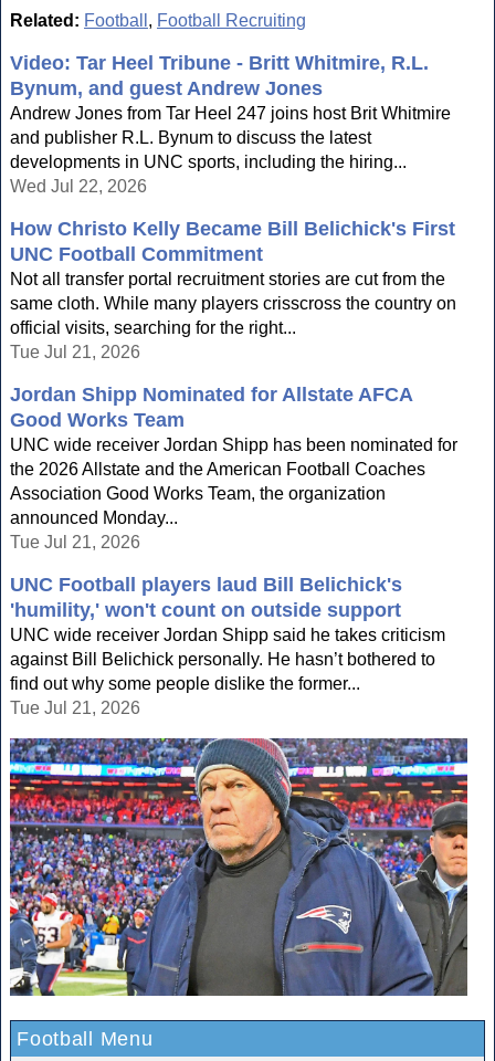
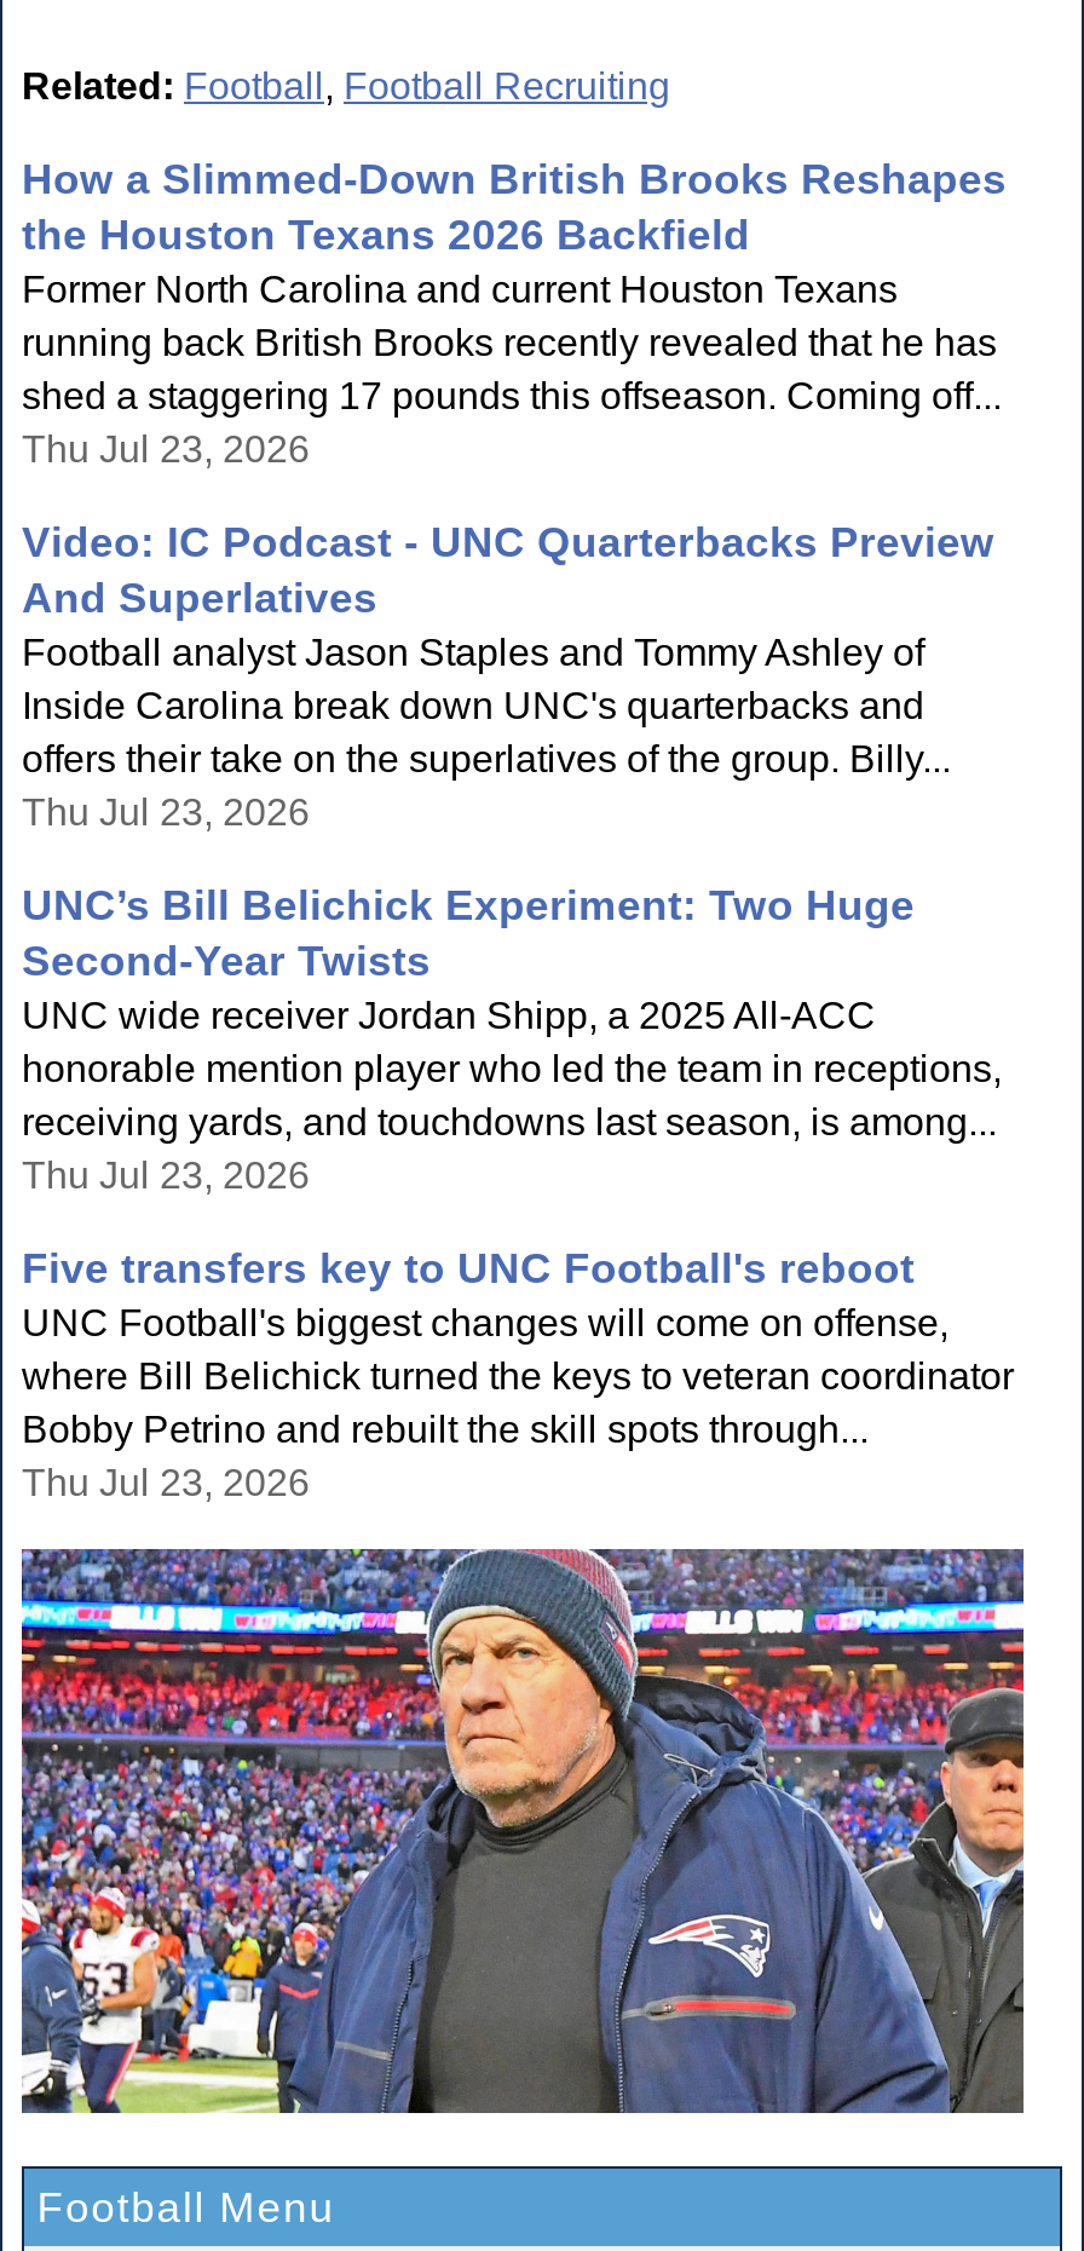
- Video: Tar Heel Tribune - Britt Whitmire, R.L.
- Bynum, and guest Andrew Jones
- Andrew Jones from Tar Heel 247 joins host Brit Whitmire
- and publisher R.L. Bynum to discuss the latest
- developments in UNC sports, including the hiring...
- Wed Jul 22, 2026
+ How a Slimmed-Down British Brooks Reshapes
+ the Houston Texans 2026 Backfield
+ Former North Carolina and current Houston Texans
+ running back British Brooks recently revealed that he has
+ shed a staggering 17 pounds this offseason. Coming off...
+ Thu Jul 23, 2026

- How Christo Kelly Became Bill Belichick's First
- UNC Football Commitment
- Not all transfer portal recruitment stories are cut from the
- same cloth. While many players crisscross the country on
- official visits, searching for the right...
- Tue Jul 21, 2026
+ Video: IC Podcast - UNC Quarterbacks Preview
+ And Superlatives
+ Football analyst Jason Staples and Tommy Ashley of
+ Inside Carolina break down UNC's quarterbacks and
+ offers their take on the superlatives of the group. Billy...
+ Thu Jul 23, 2026

- Jordan Shipp Nominated for Allstate AFCA
- Good Works Team
- UNC wide receiver Jordan Shipp has been nominated for
- the 2026 Allstate and the American Football Coaches
- Association Good Works Team, the organization
- announced Monday...
- Tue Jul 21, 2026
+ UNC’s Bill Belichick Experiment: Two Huge
+ Second-Year Twists
+ UNC wide receiver Jordan Shipp, a 2025 All-ACC
+ honorable mention player who led the team in receptions,
+ receiving yards, and touchdowns last season, is among...
+ Thu Jul 23, 2026

- UNC Football players laud Bill Belichick's
- 'humility,' won't count on outside support
- UNC wide receiver Jordan Shipp said he takes criticism
- against Bill Belichick personally. He hasn’t bothered to
- find out why some people dislike the former...
- Tue Jul 21, 2026
+ Five transfers key to UNC Football's reboot
+ UNC Football's biggest changes will come on offense,
+ where Bill Belichick turned the keys to veteran coordinator
+ Bobby Petrino and rebuilt the skill spots through...
+ Thu Jul 23, 2026
